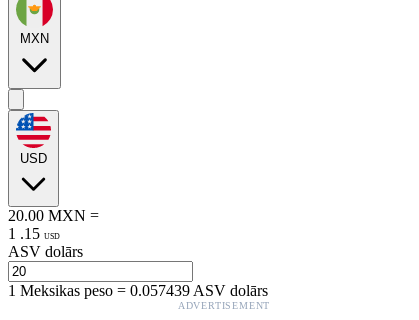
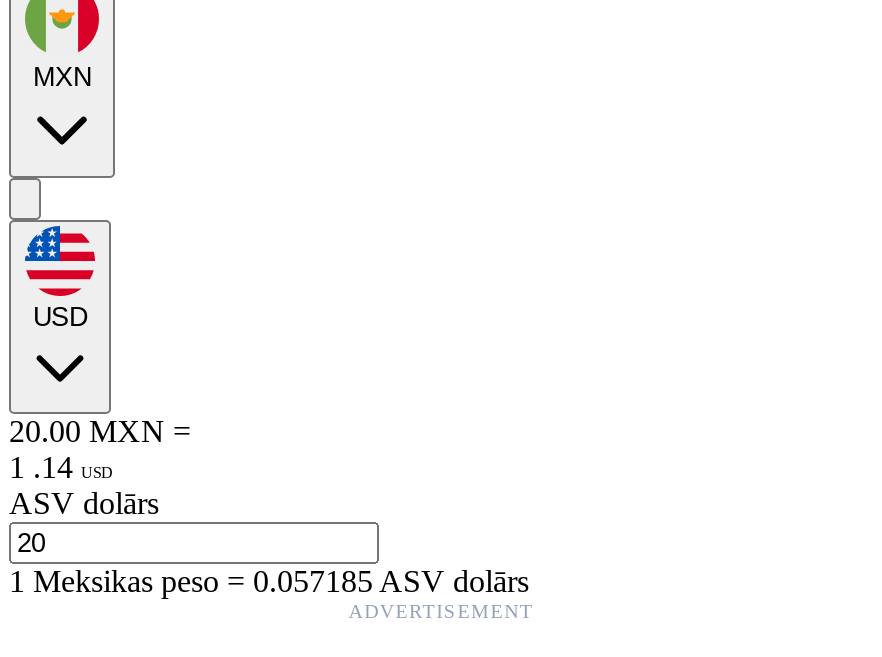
- 1 . 15 USD
+ 1 . 14 USD

- 1Meksikas peso=0.057439 ASV dolārs
+ 1Meksikas peso=0.057185 ASV dolārs
